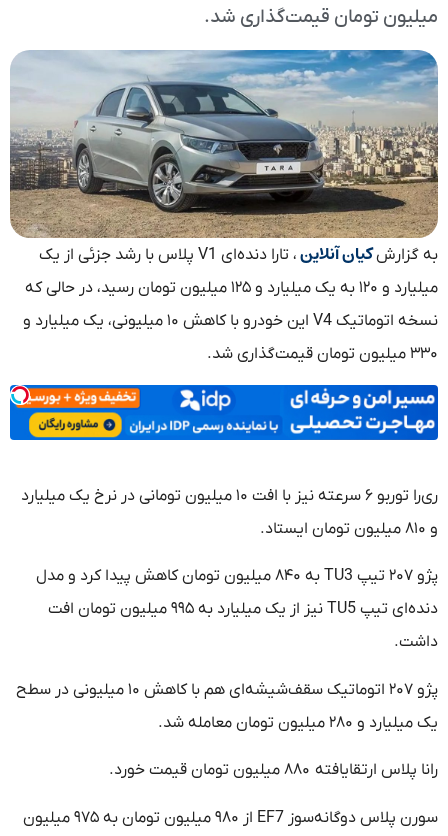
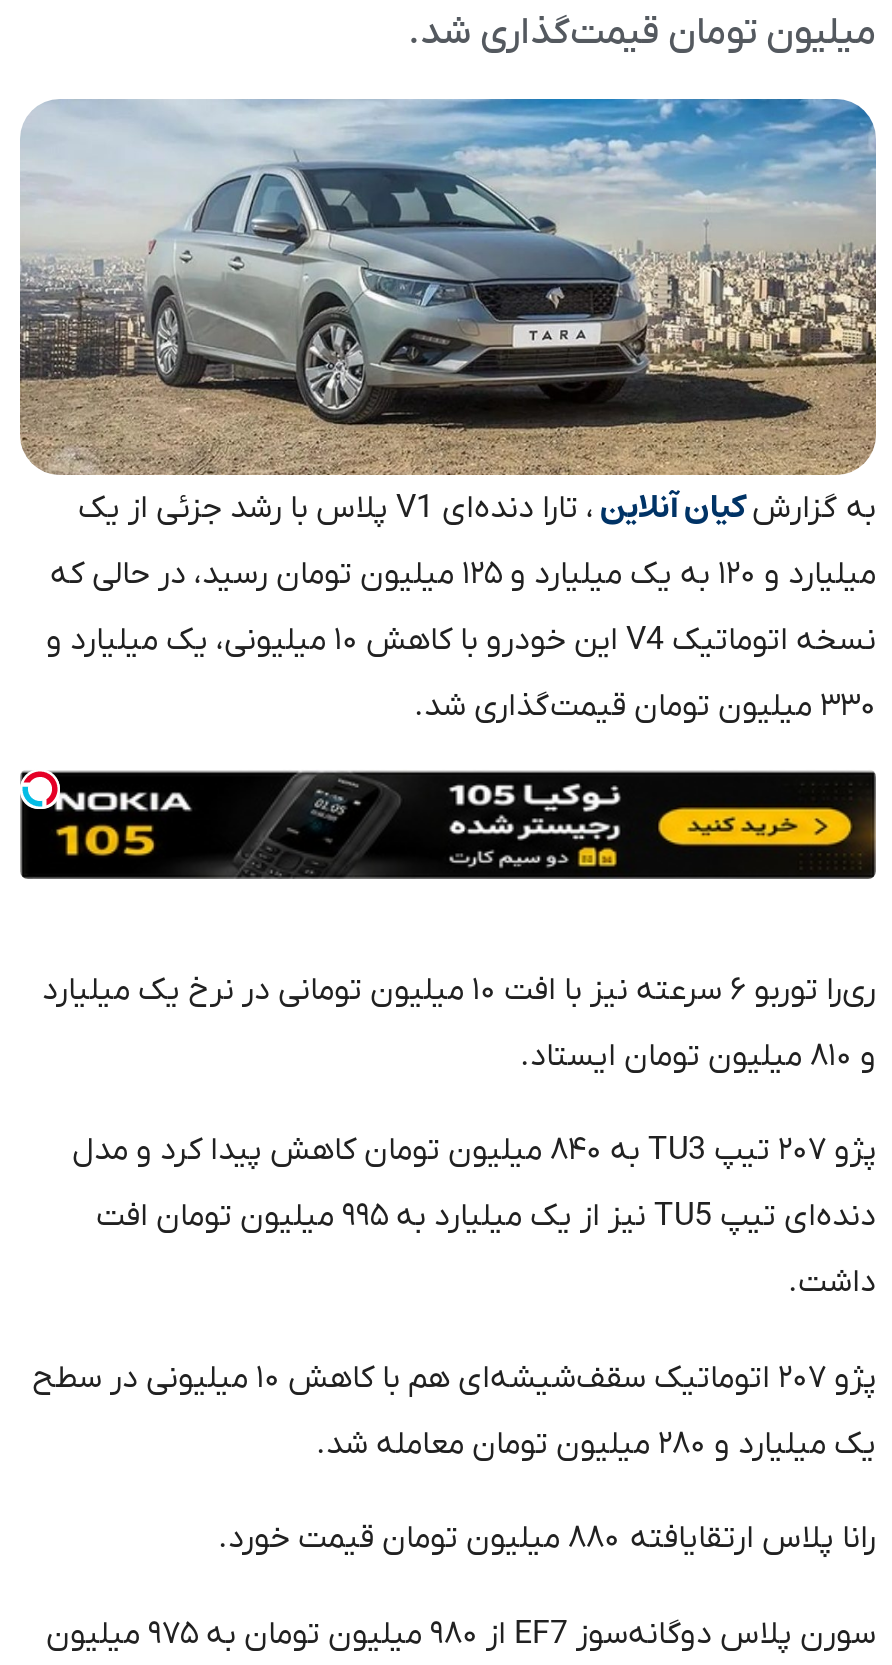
- [image]
+ [image]
